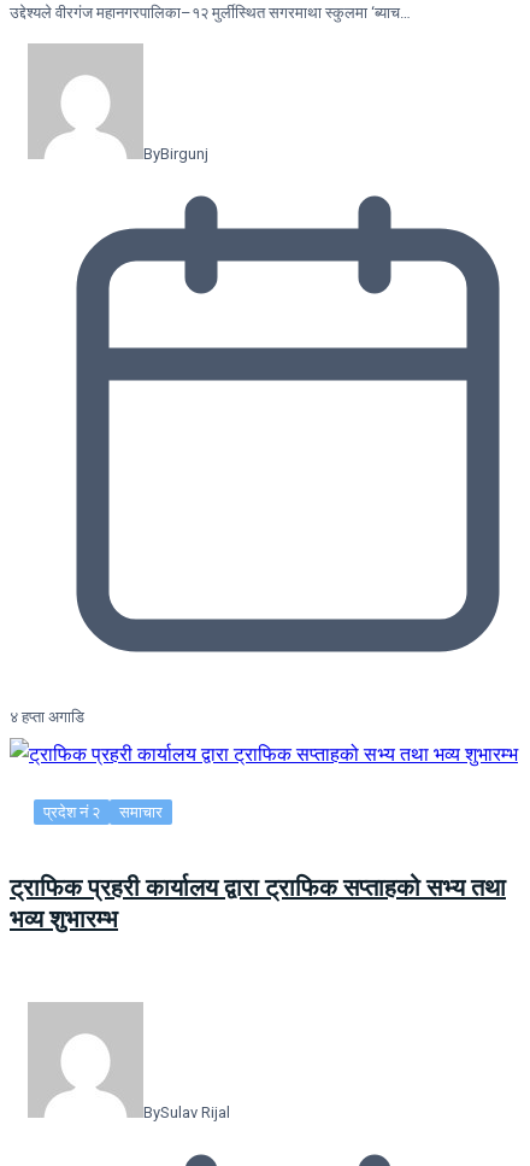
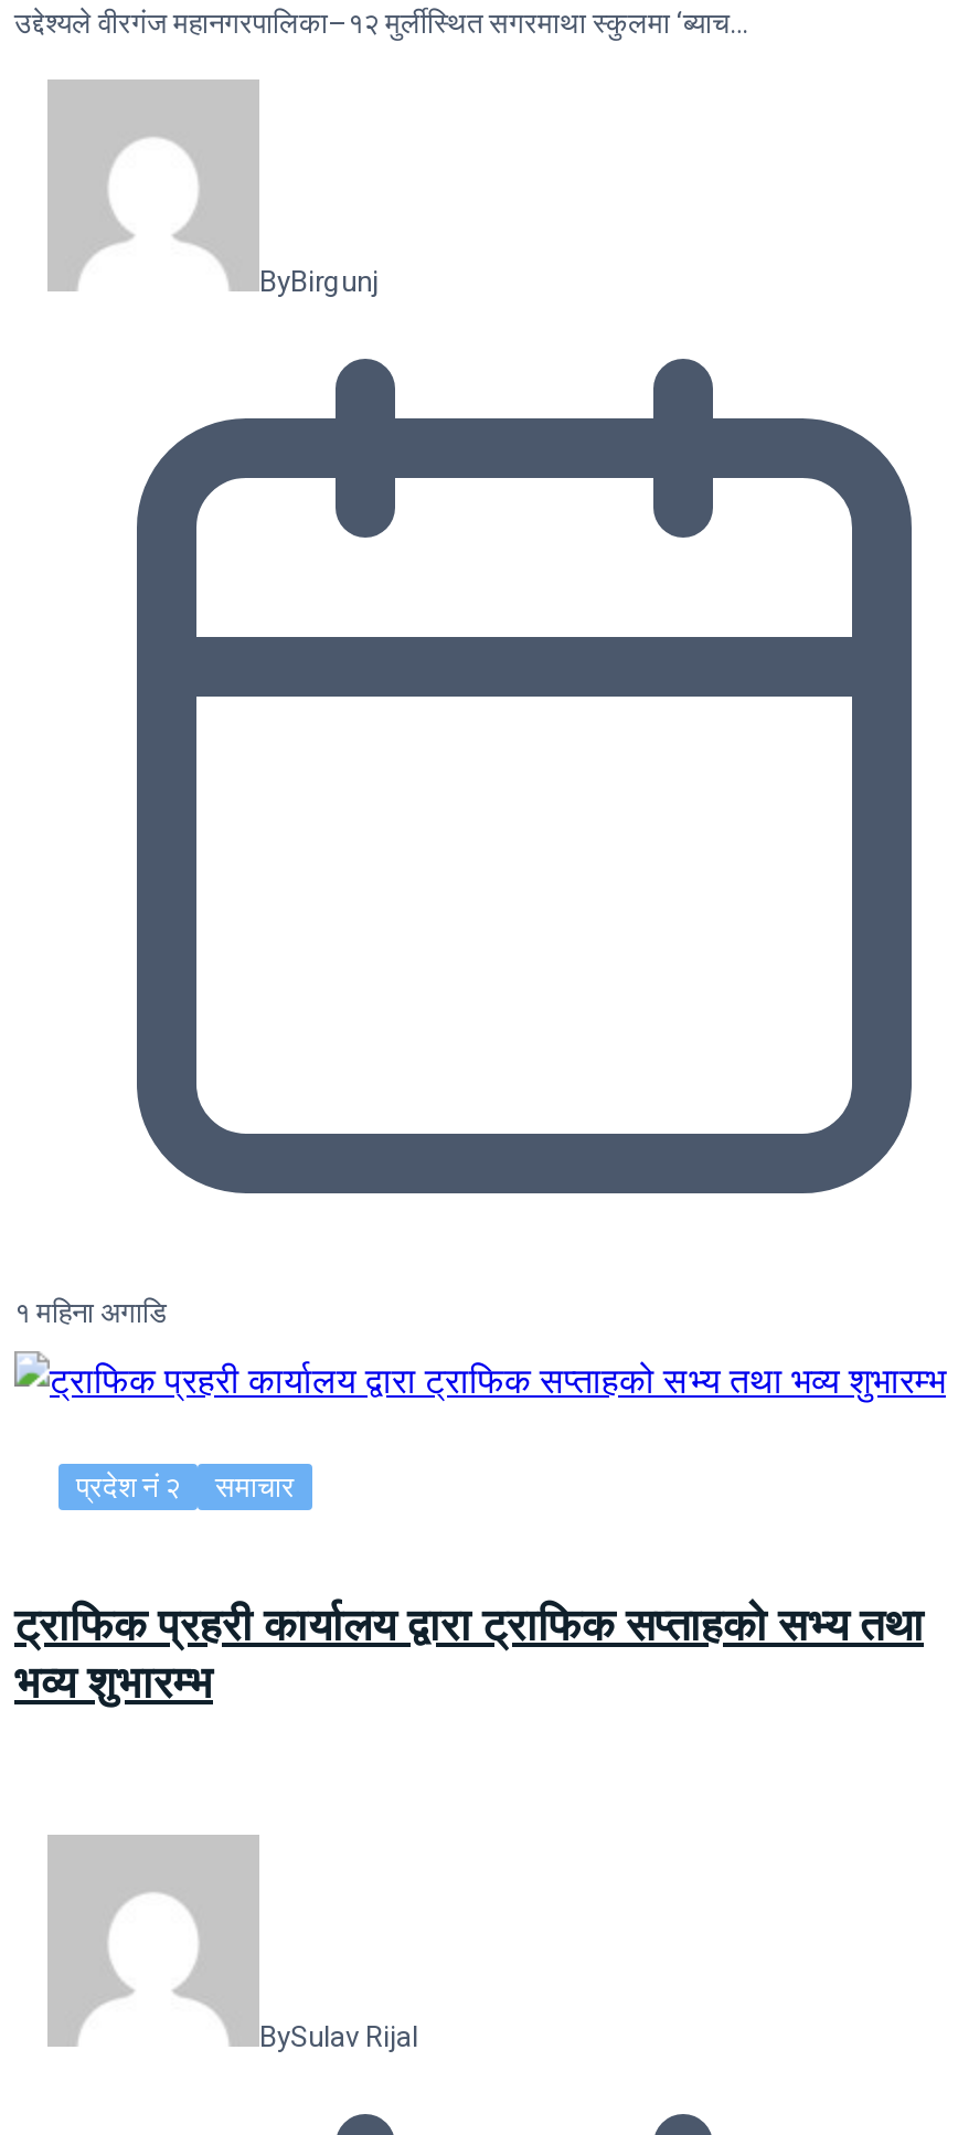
- ४ हप्ता अगाडि
+ १ महिना अगाडि
